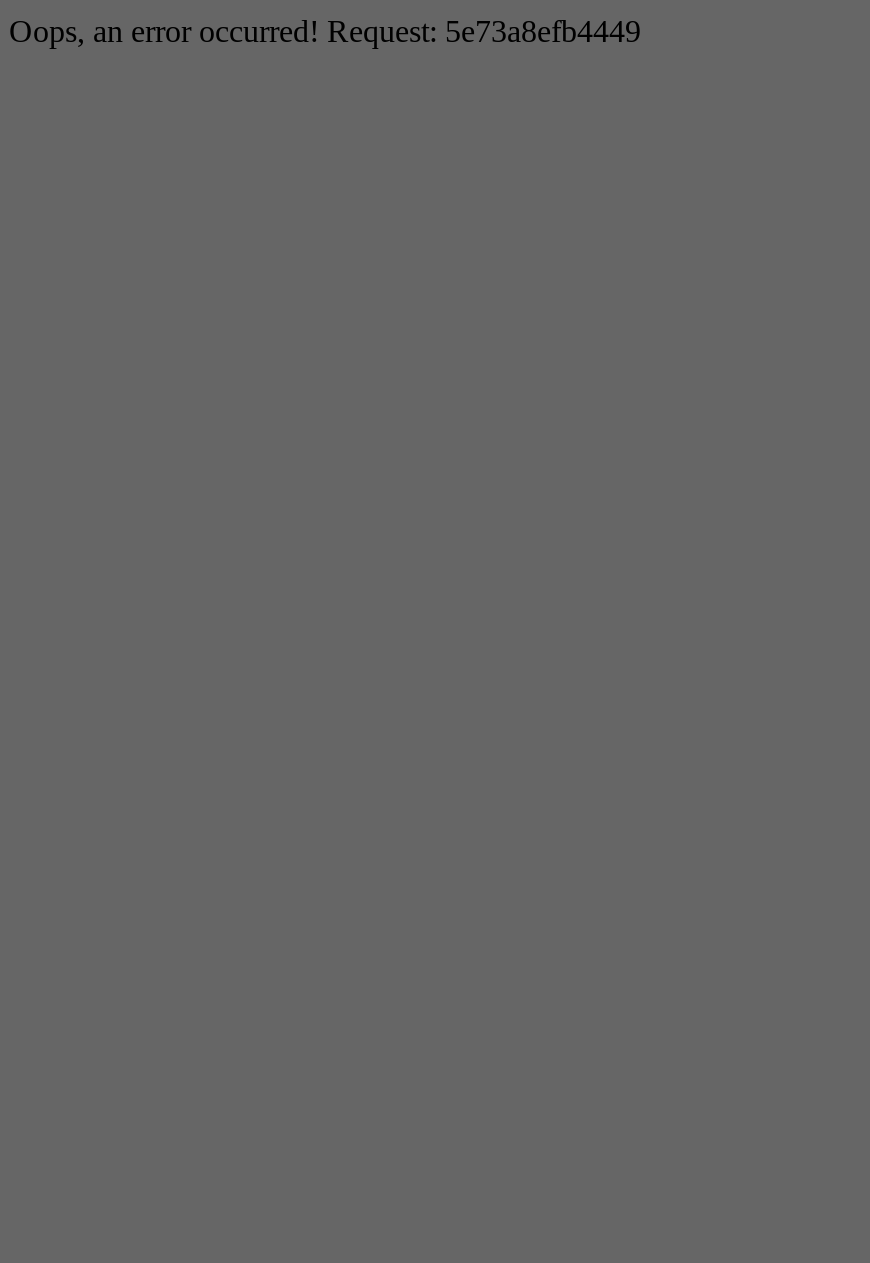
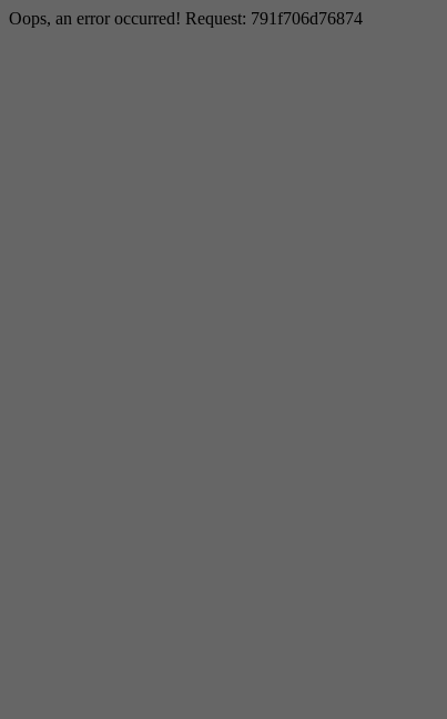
- Oops, an error occurred! Request: 5e73a8efb4449
+ Oops, an error occurred! Request: 791f706d76874
